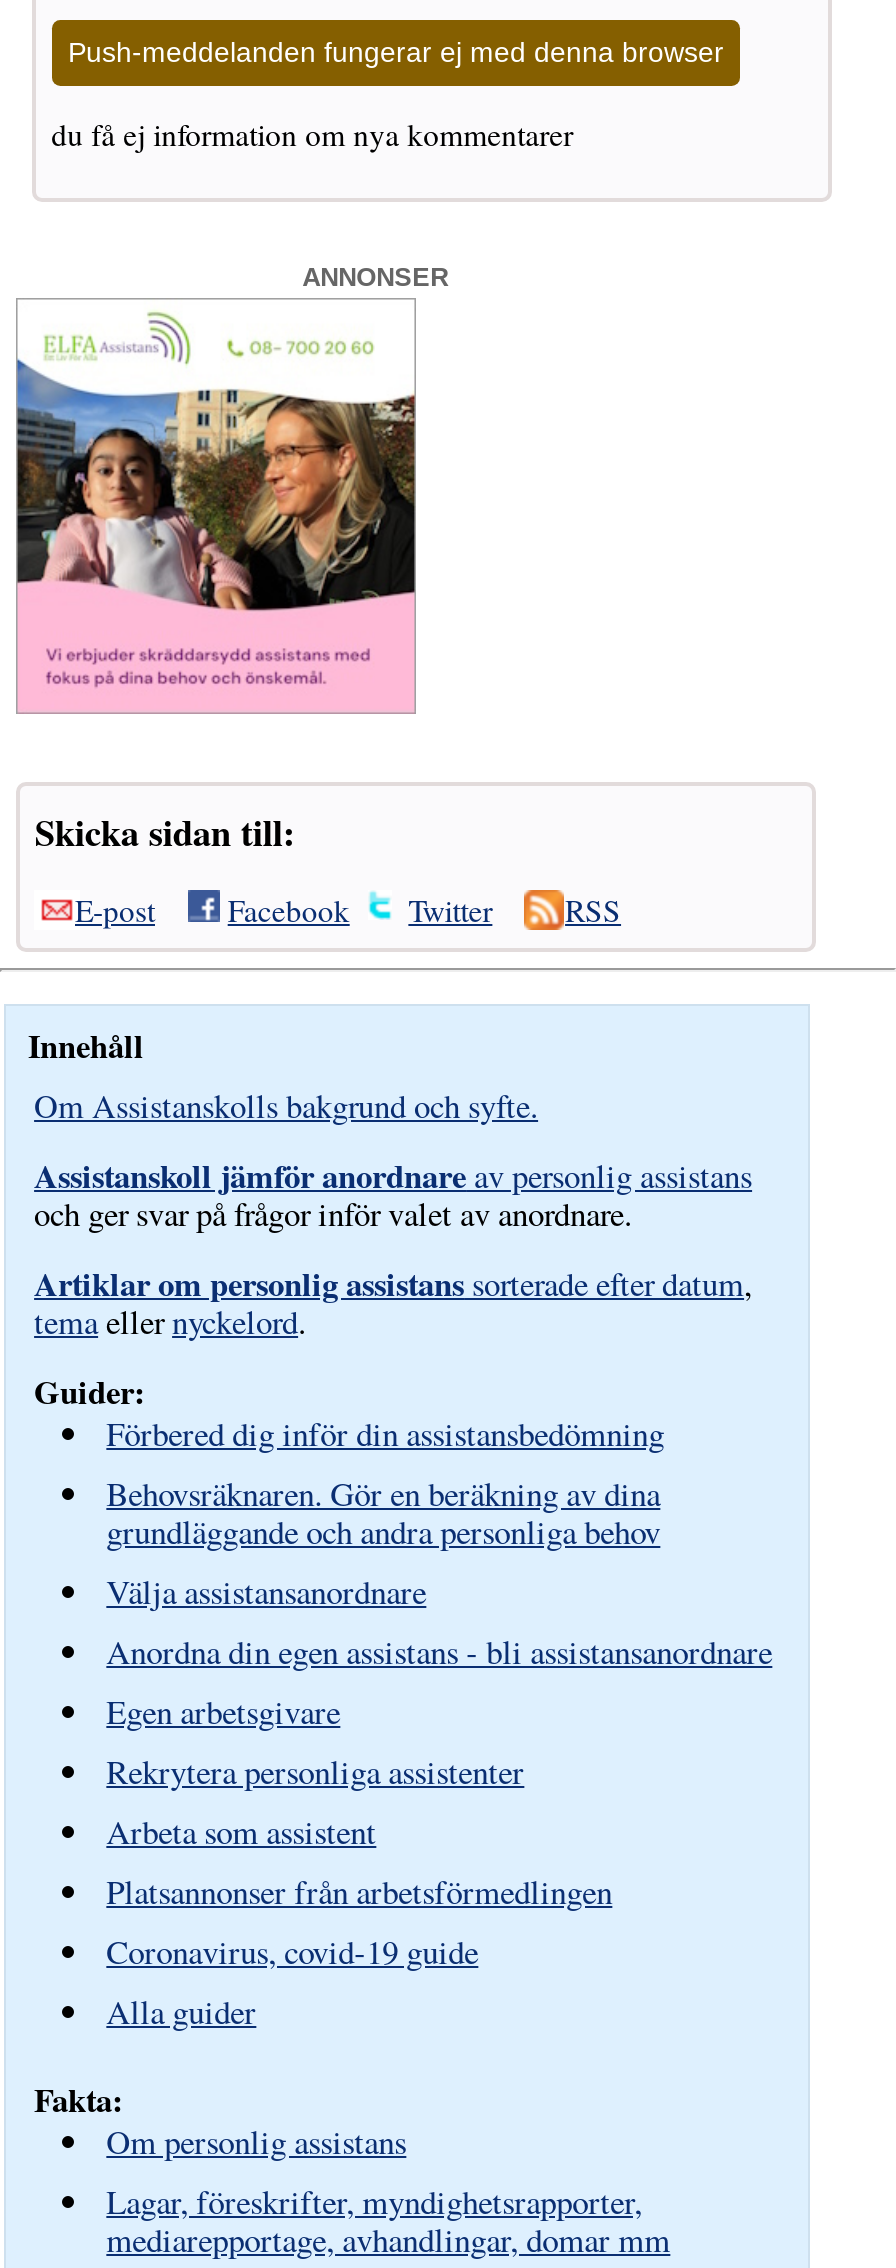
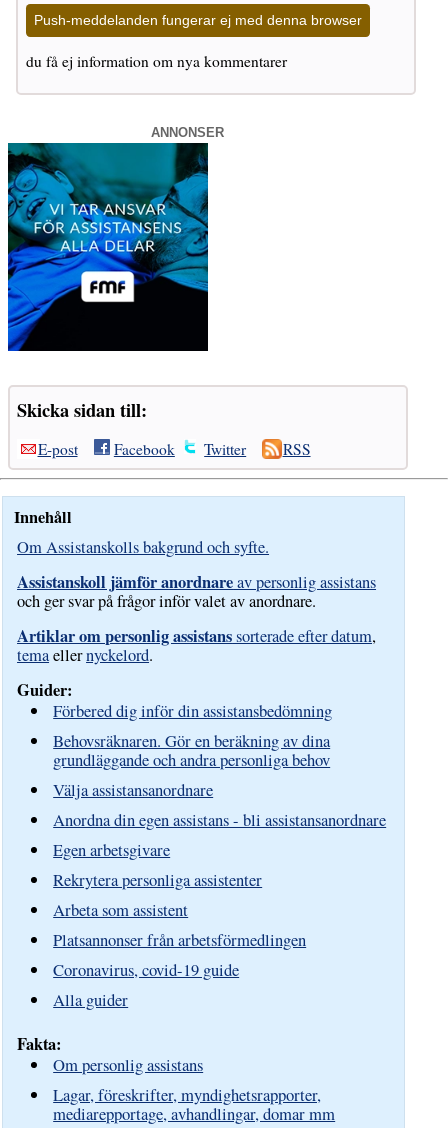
- [image]
+ [image]
